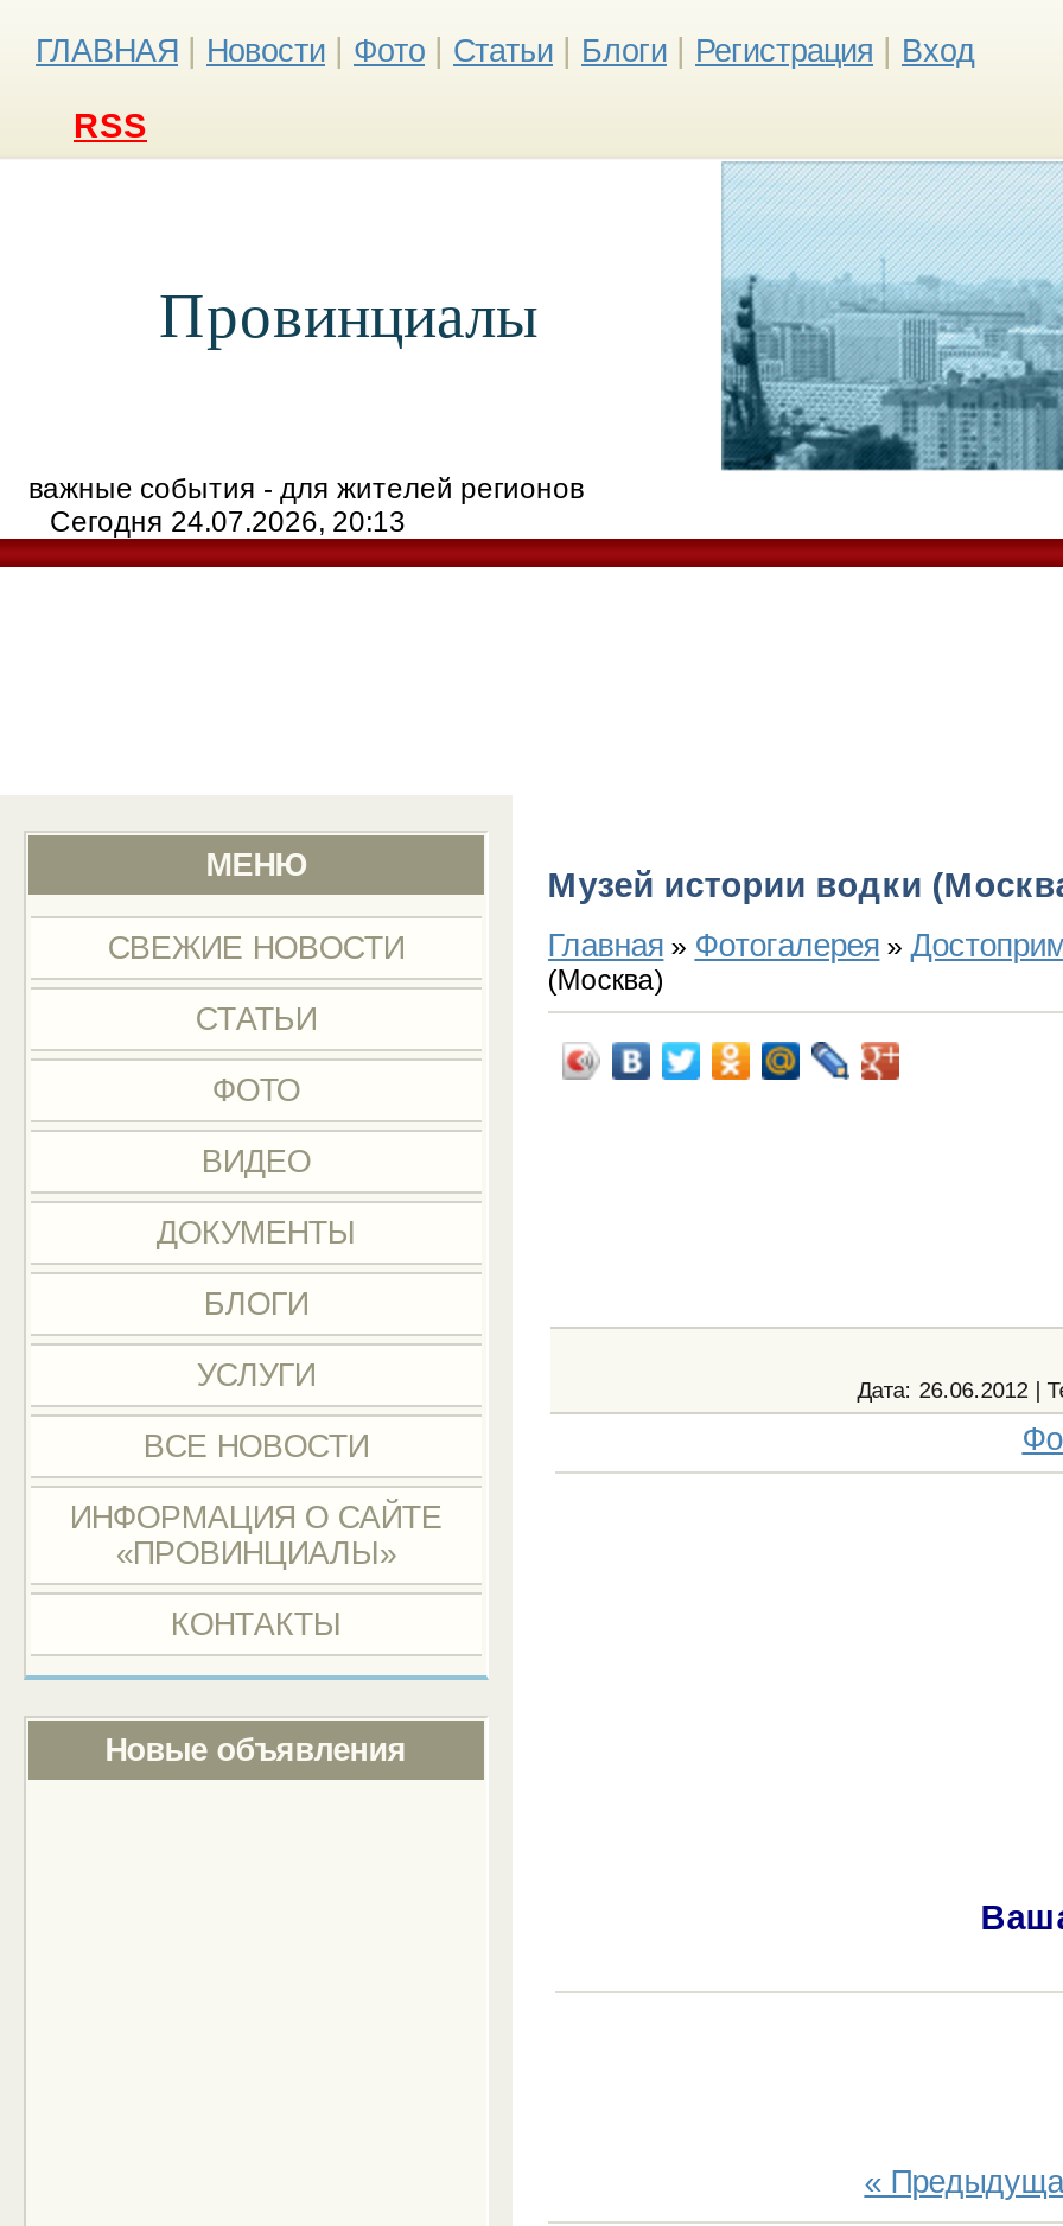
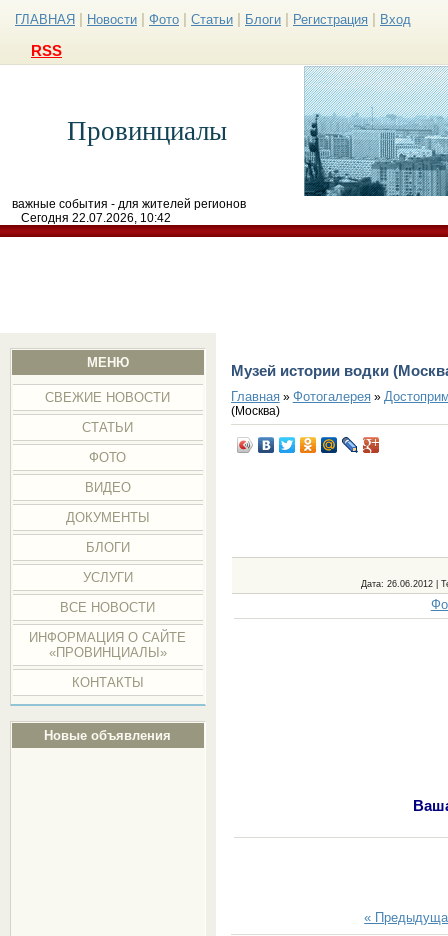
- Сегодня 24.07.2026, 20:13
+ Сегодня 22.07.2026, 10:42
